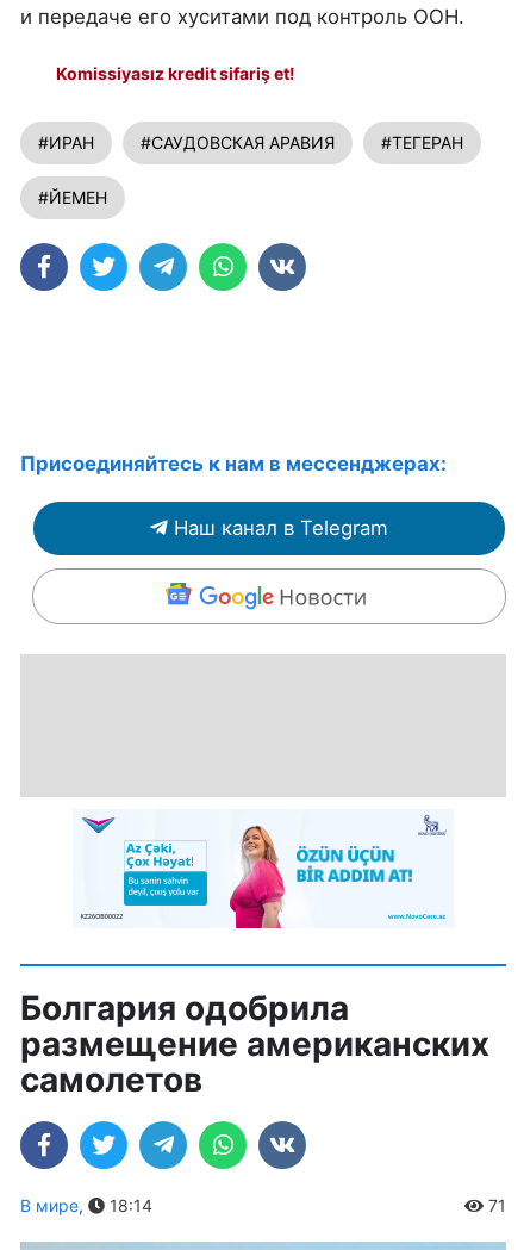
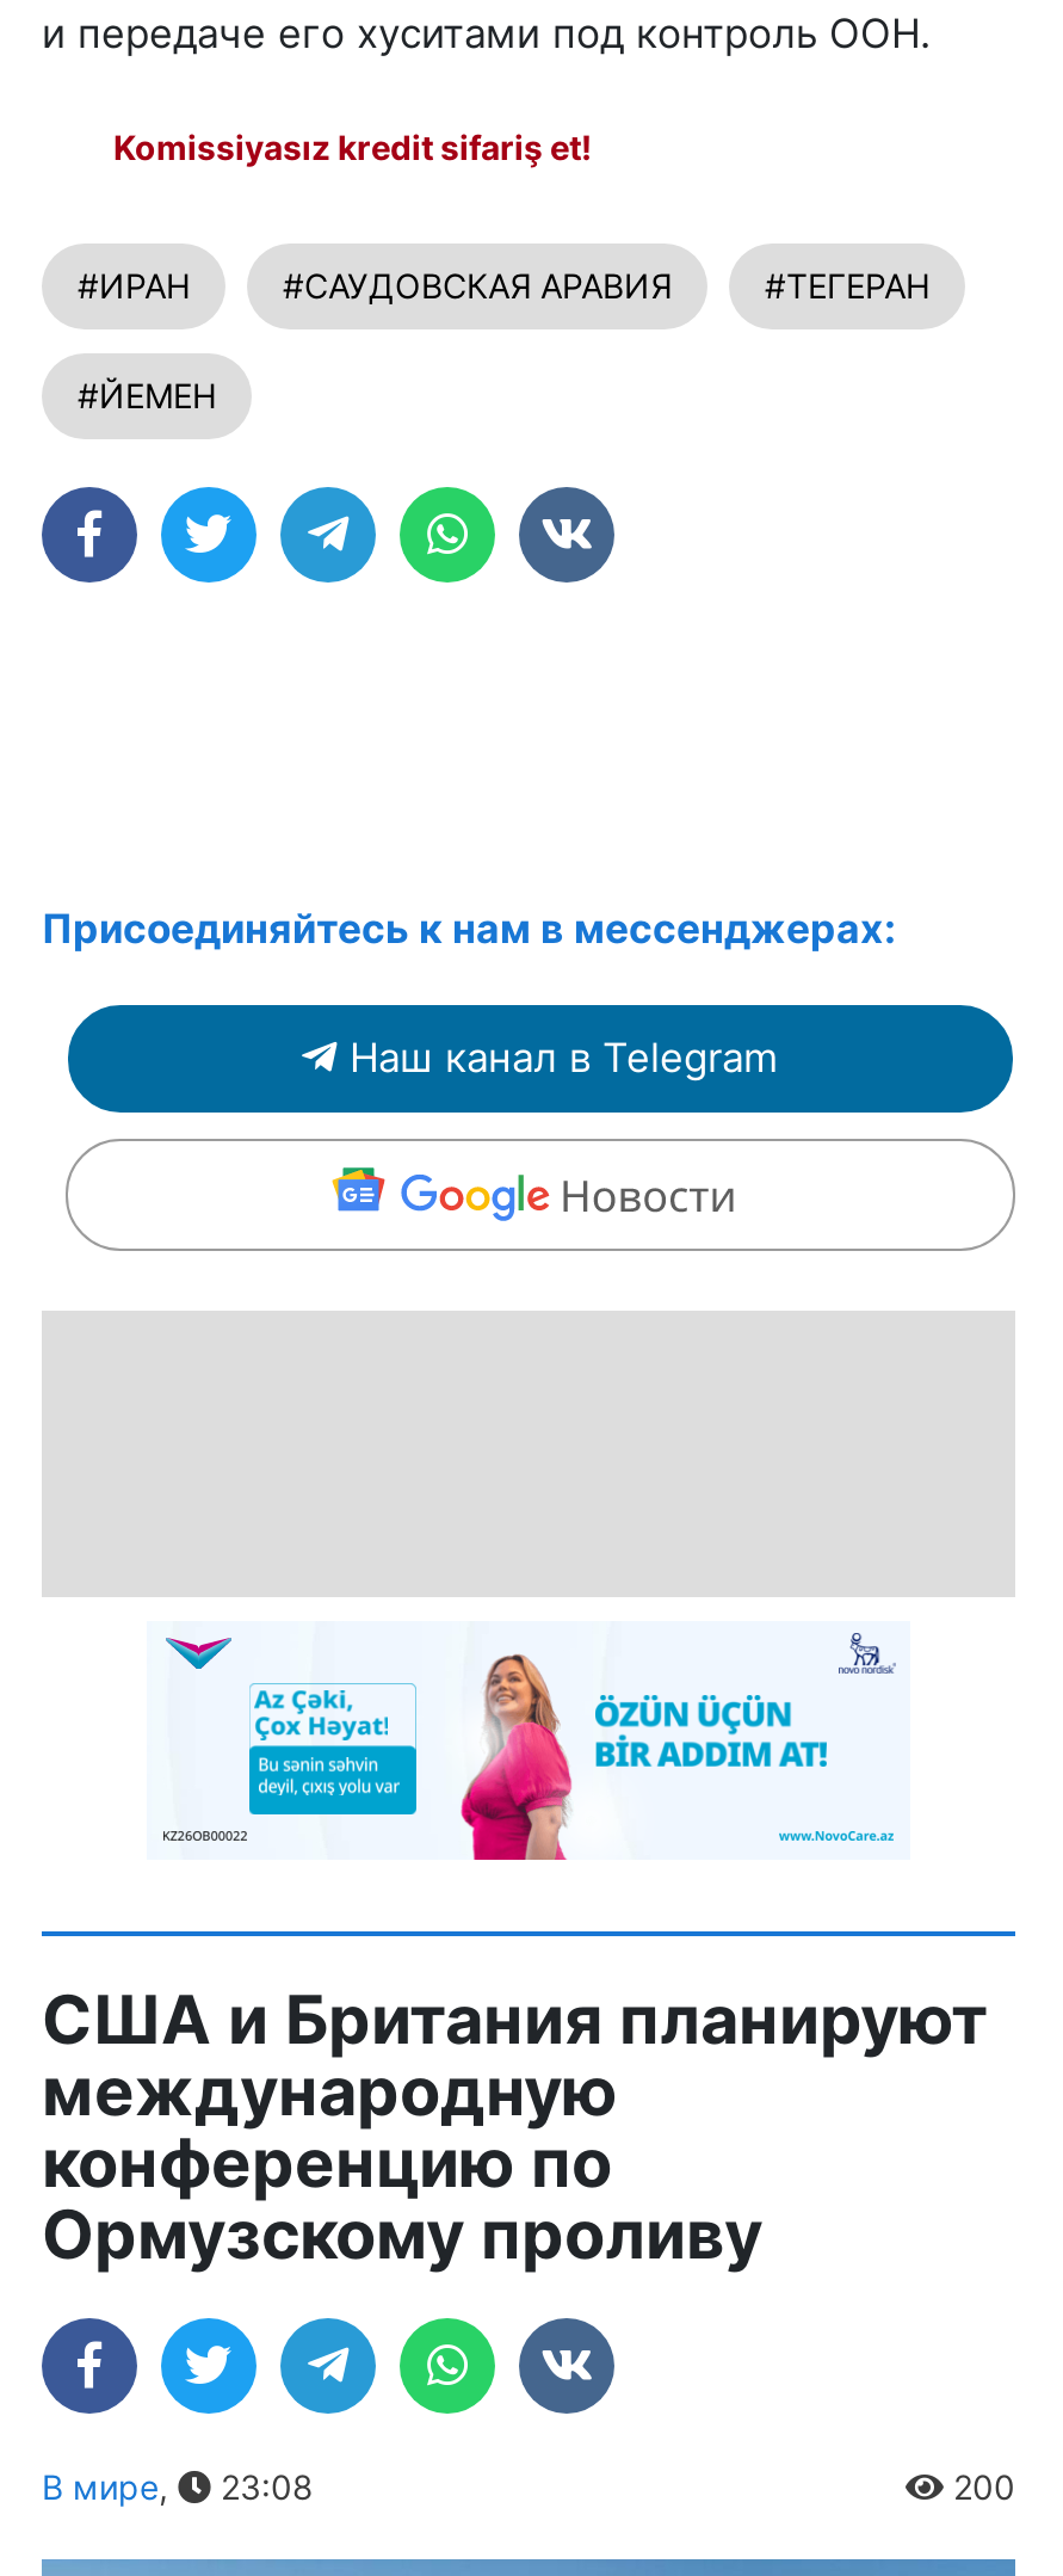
- Болгария одобрила
- размещение американских
- самолетов
+ США и Британия планируют
+ международную
+ конференцию по
+ Ормузскому проливу

- 18:14
- 71
+ 23:08
+ 200
